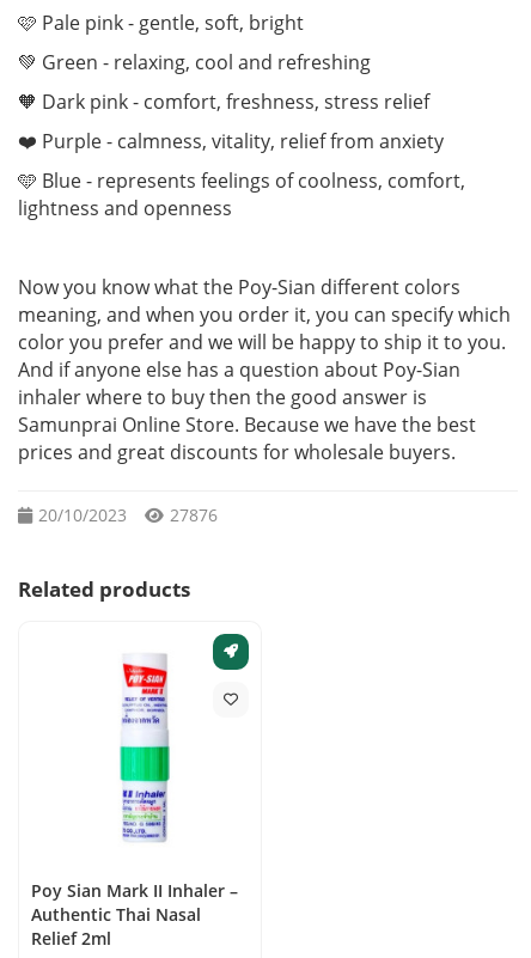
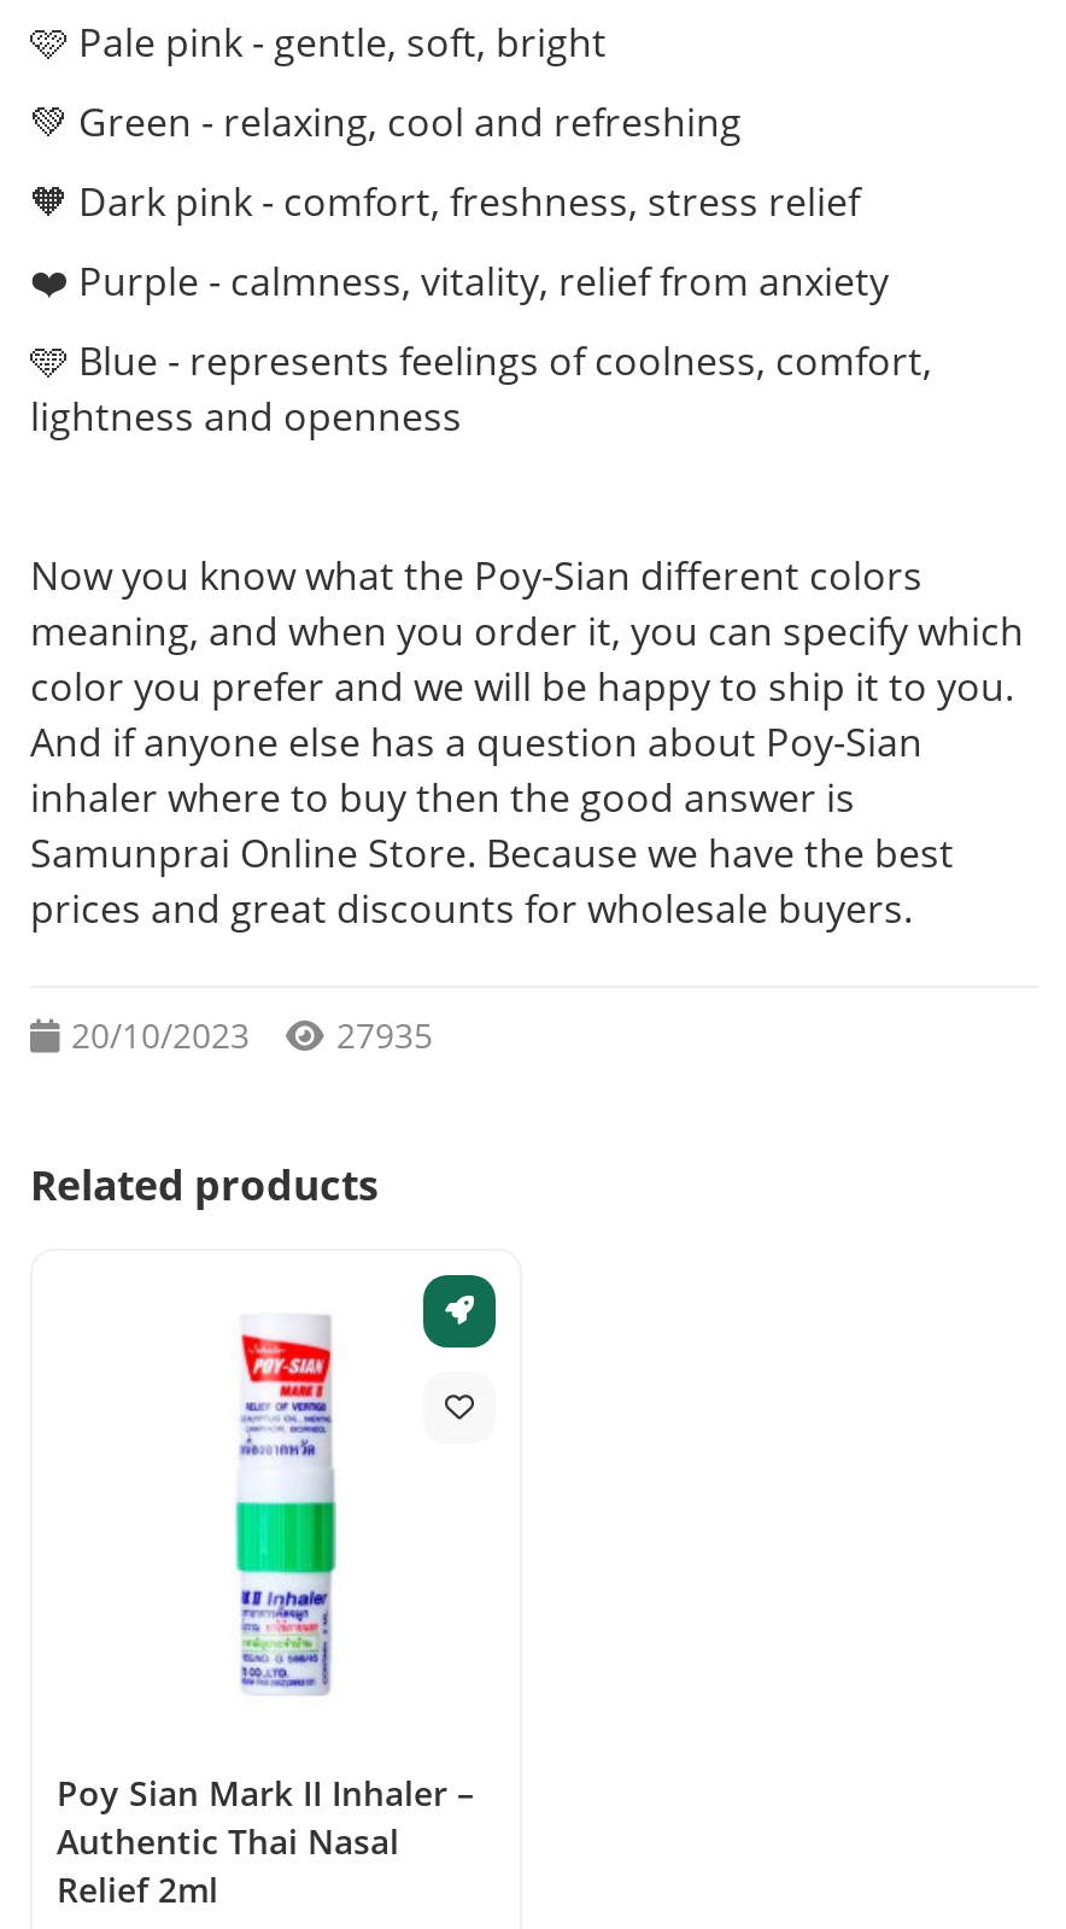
- 20/10/2023 27876
+ 20/10/2023 27935
